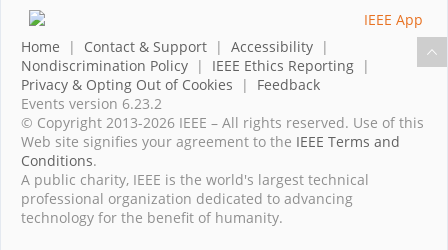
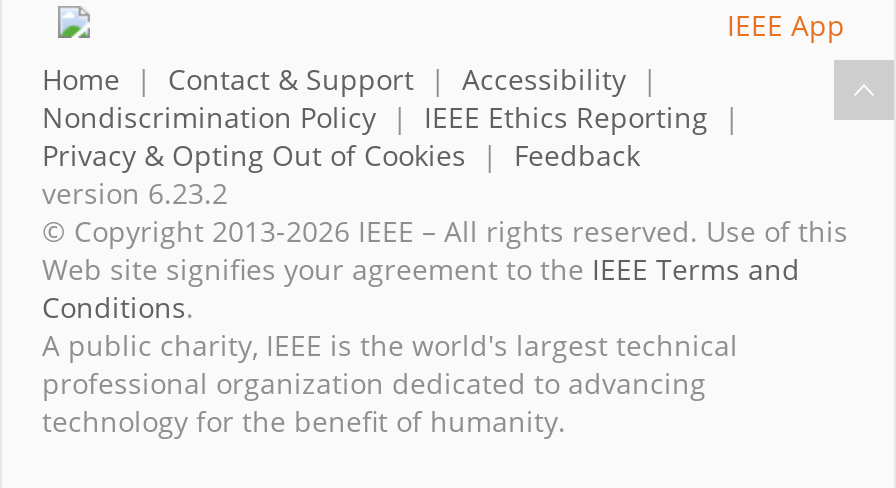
- Events version 6.23.2
+ version 6.23.2
